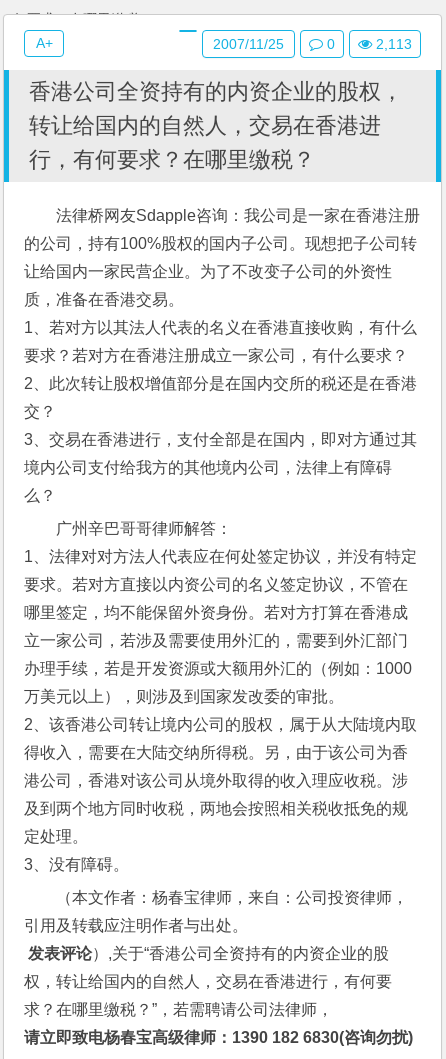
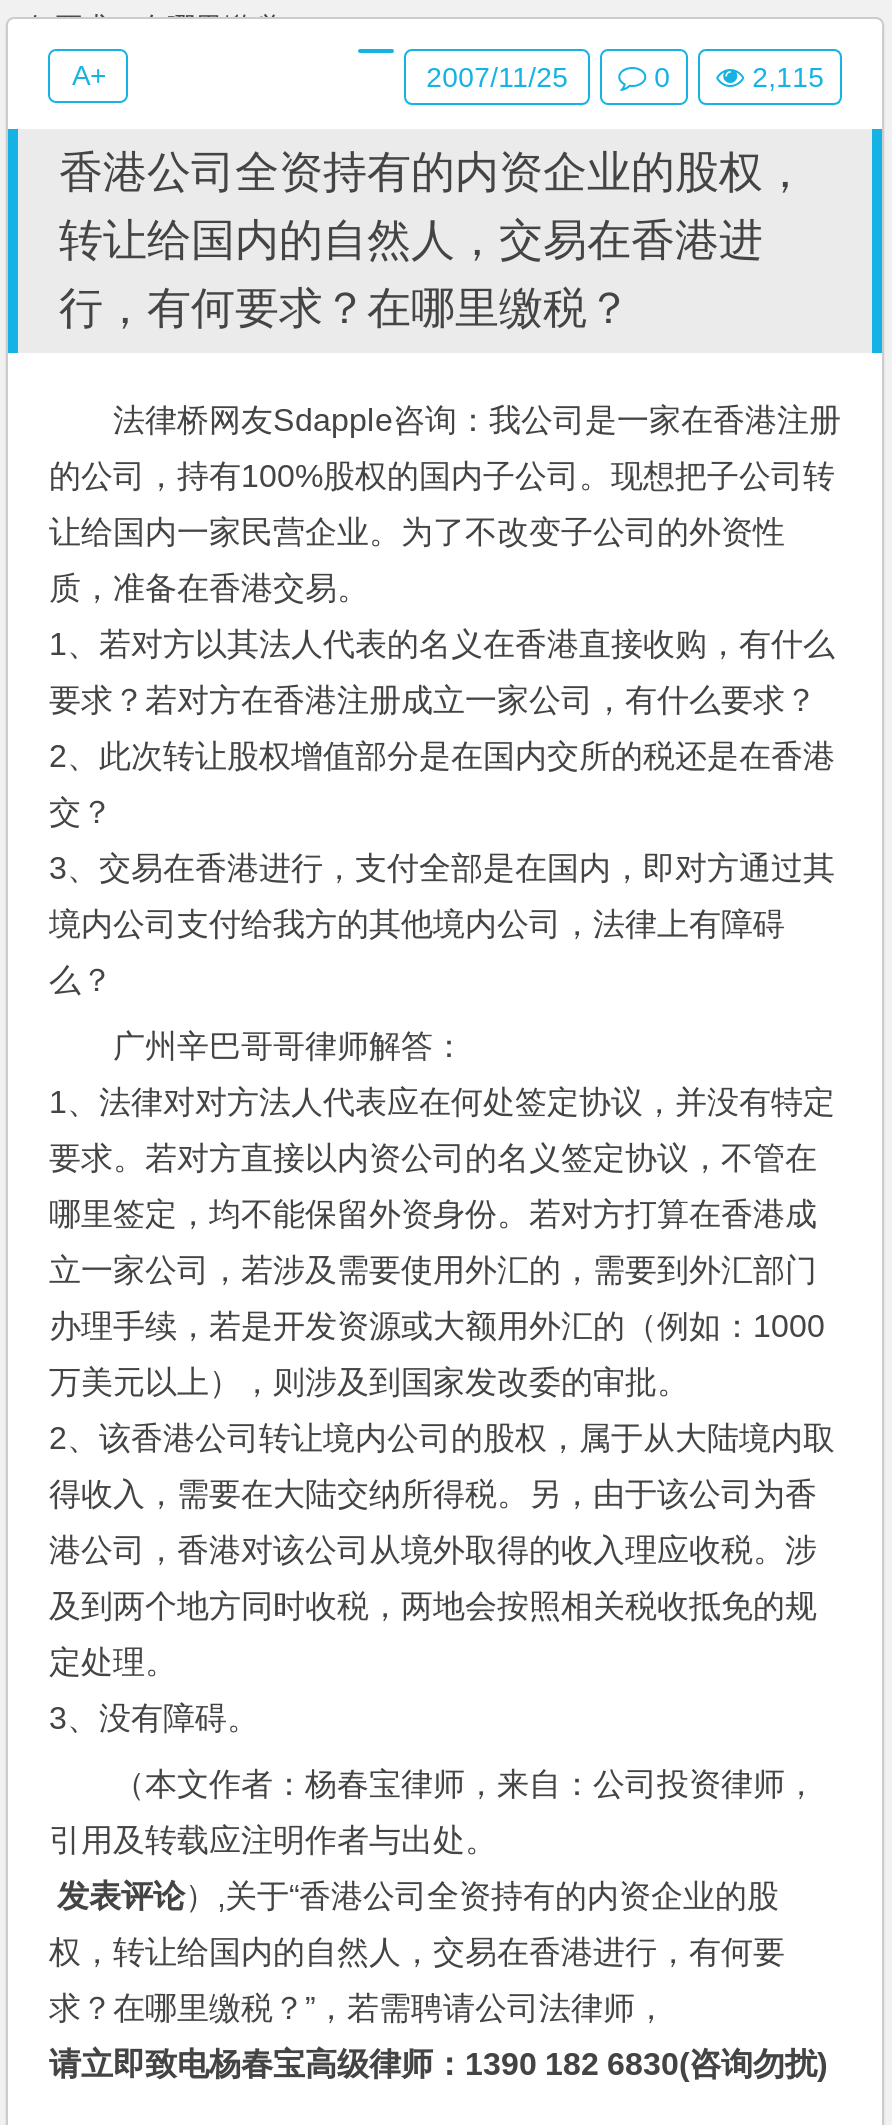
- 2,113
+ 2,115
